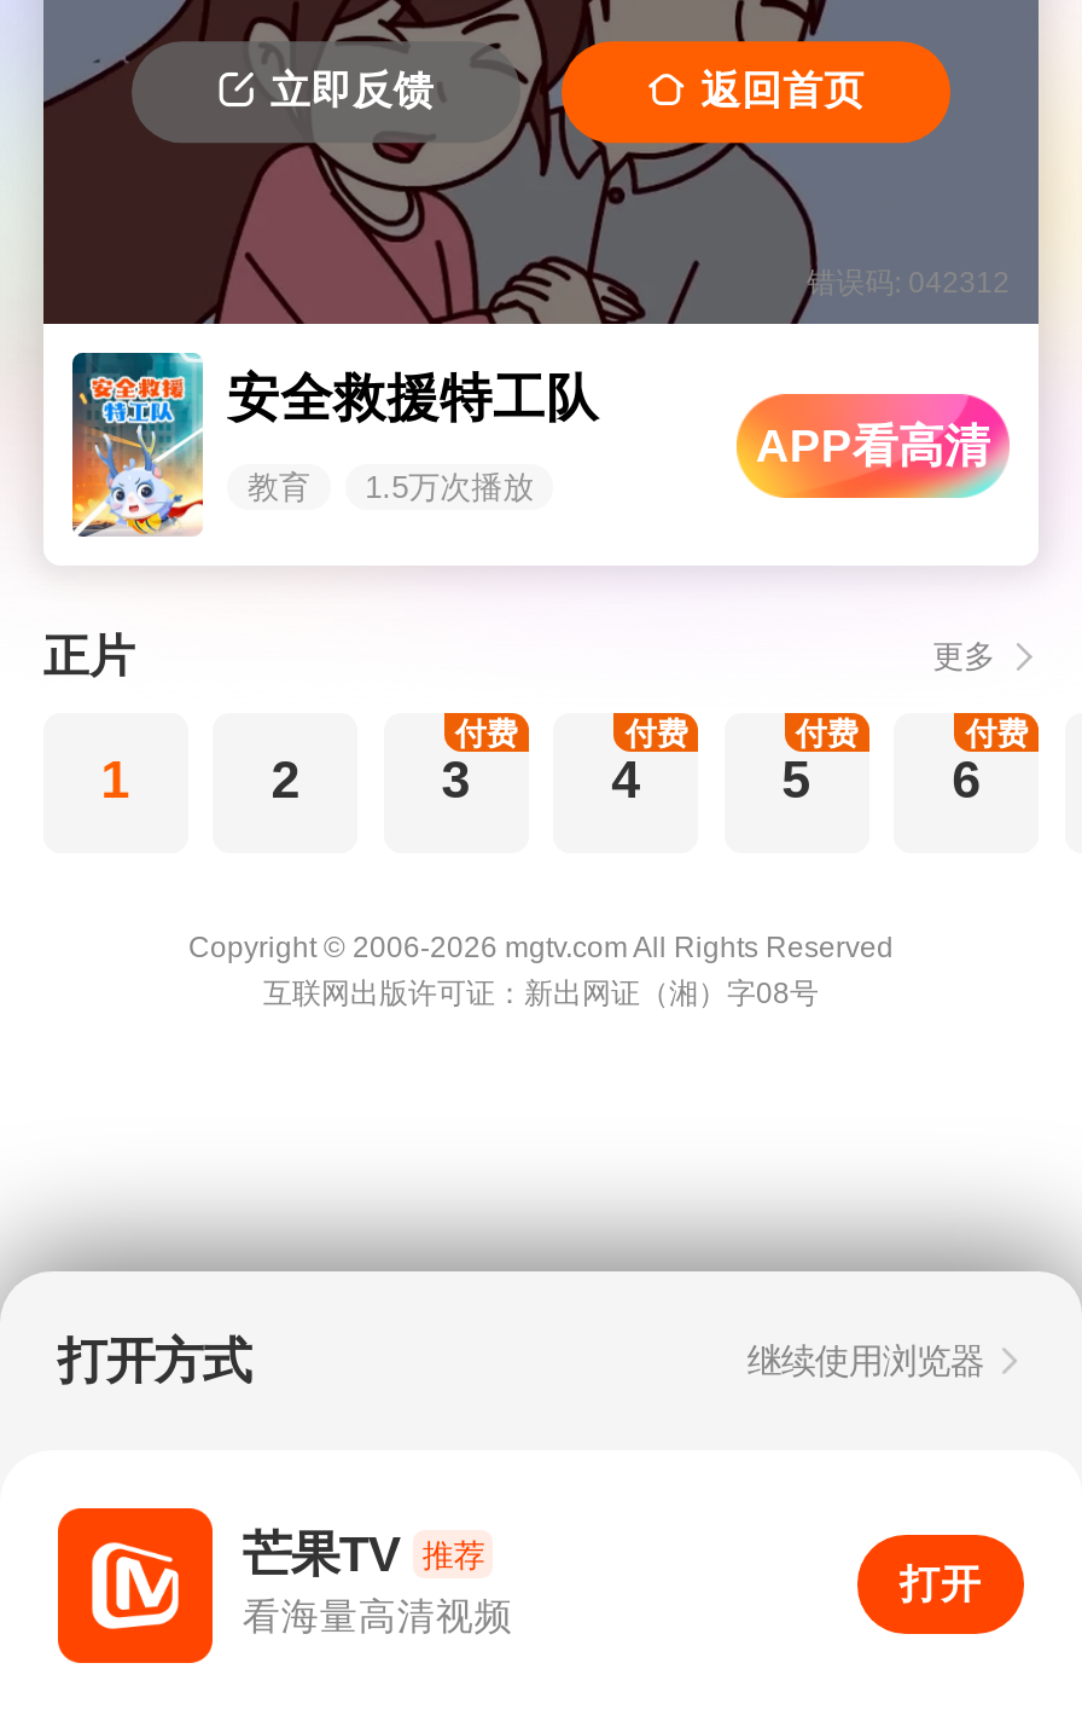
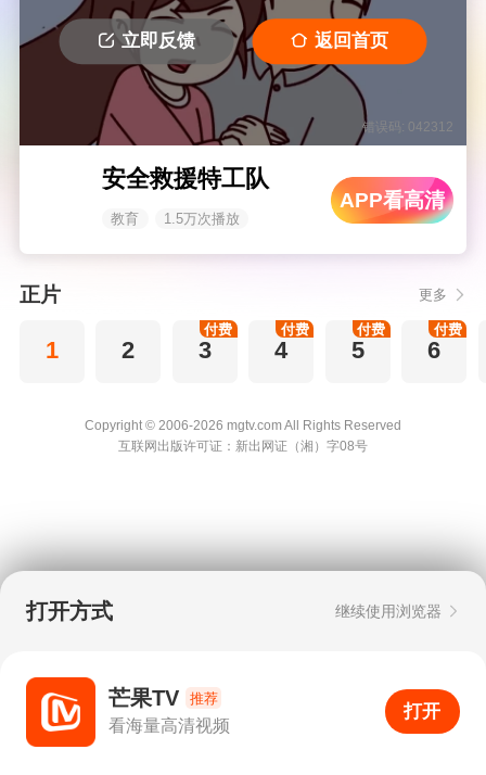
- [image]
